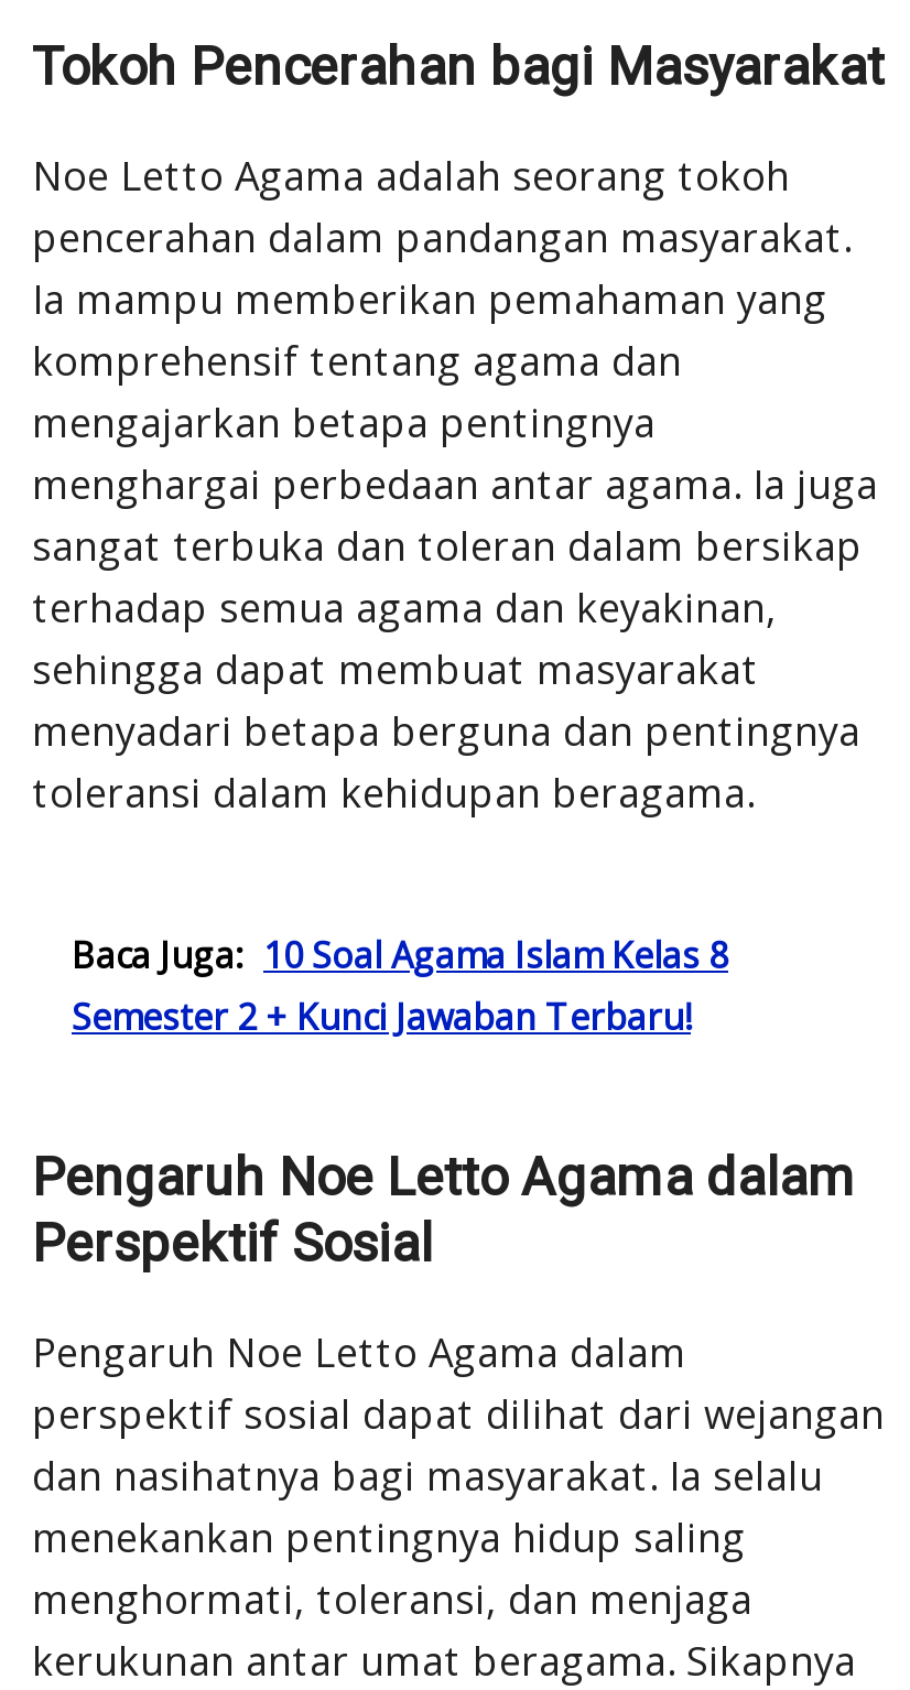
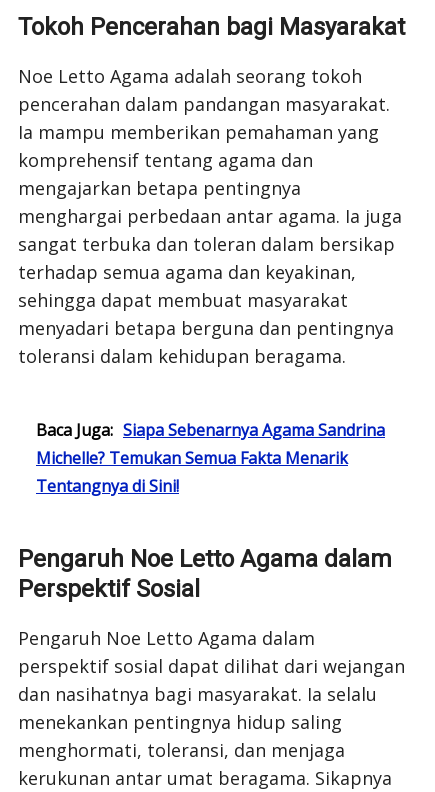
- Baca Juga: 10 Soal Agama Islam Kelas 8
- Semester 2 + Kunci Jawaban Terbaru!
+ Baca Juga: Siapa Sebenarnya Agama Sandrina
+ Michelle? Temukan Semua Fakta Menarik
+ Tentangnya di Sini!
